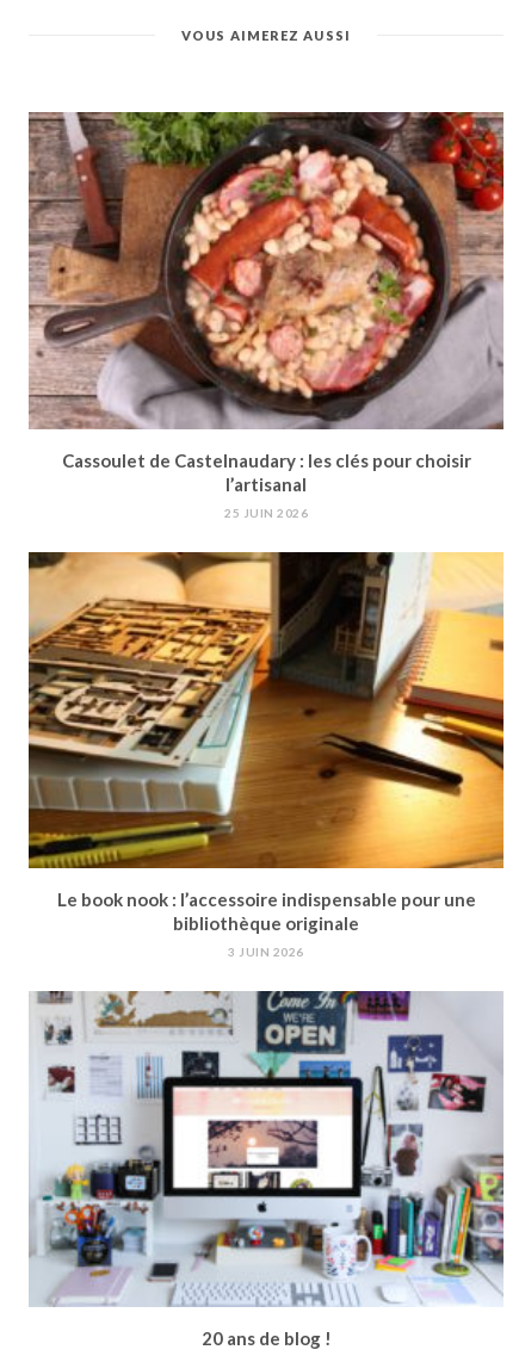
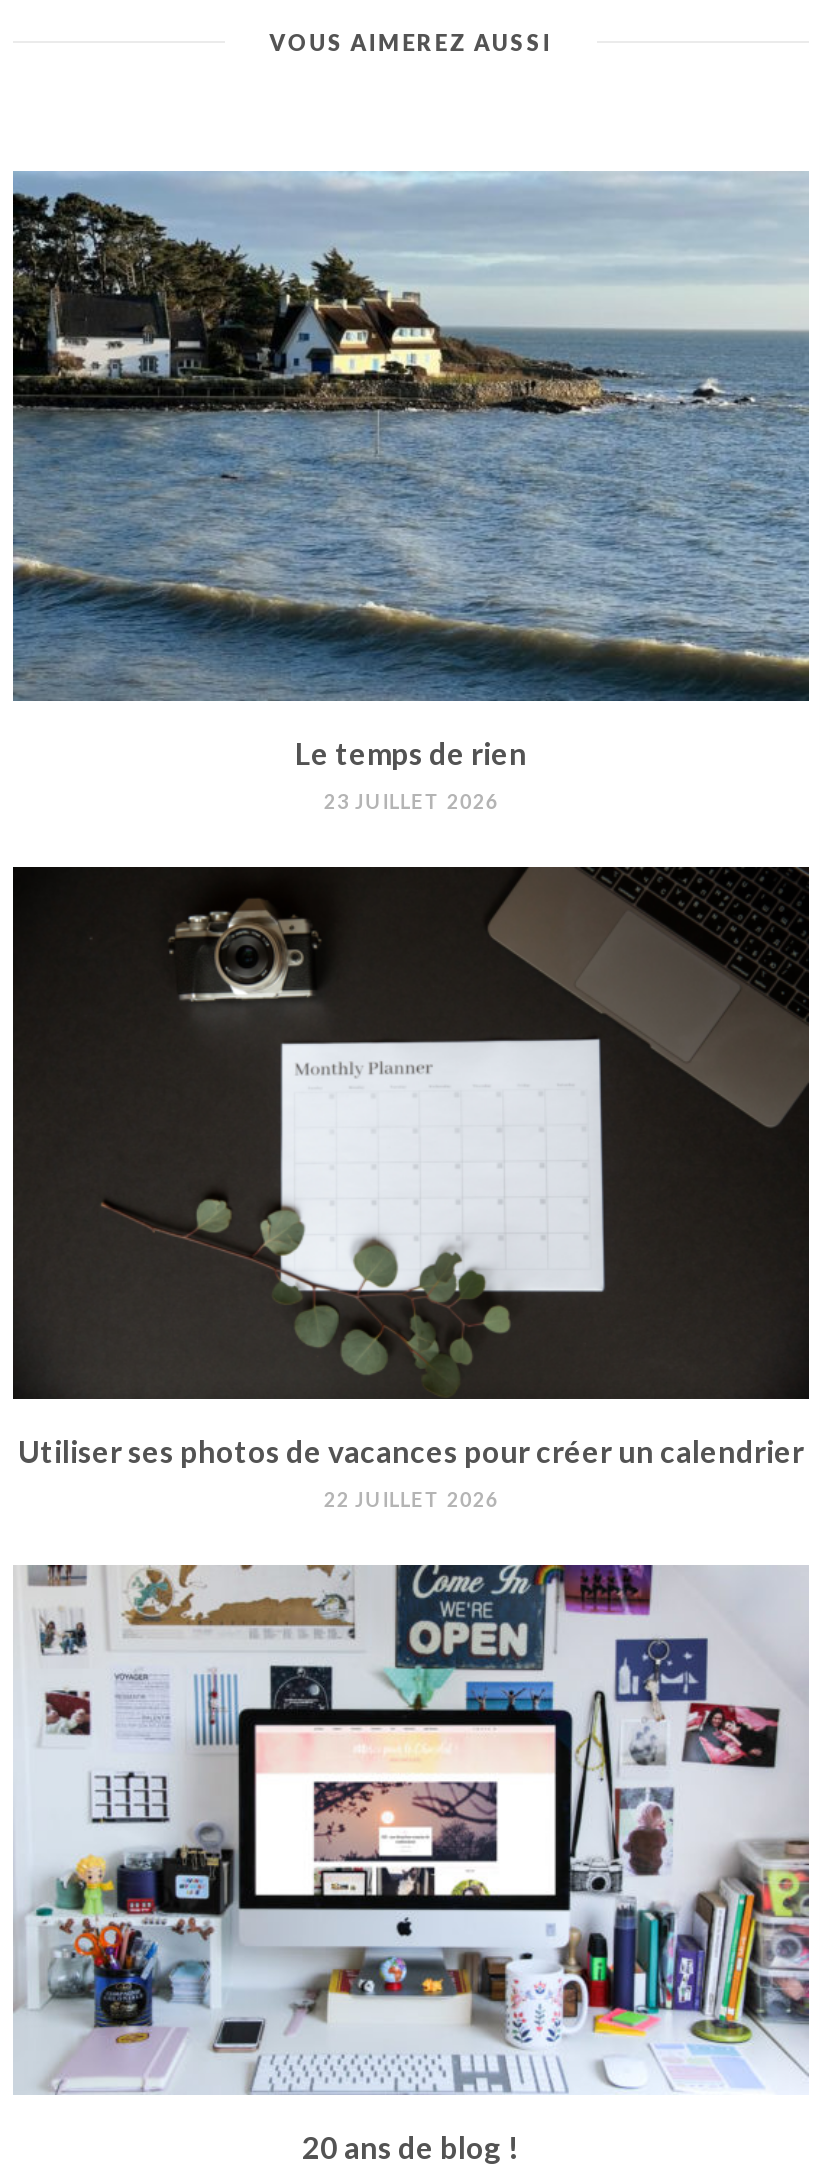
- [image]
- Cassoulet de Castelnaudary : les clés pour choisir
- l’artisanal
+ [image]
+ Le temps de rien

- 25 JUIN 2026
+ 23 JUILLET 2026

- [image]
- Le book nook : l’accessoire indispensable pour une
- bibliothèque originale
+ [image]
+ Utiliser ses photos de vacances pour créer un calendrier

- 3 JUIN 2026
+ 22 JUILLET 2026
